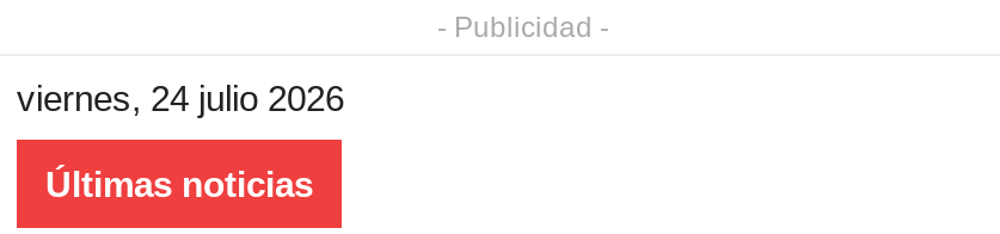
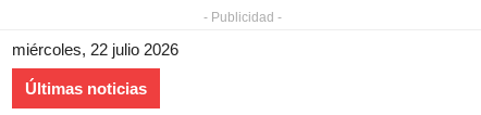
- viernes, 24 julio 2026
+ miércoles, 22 julio 2026
